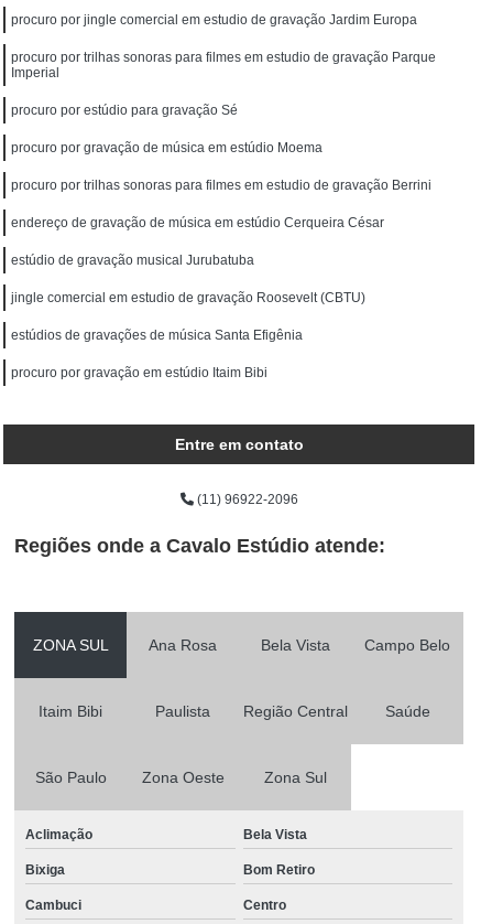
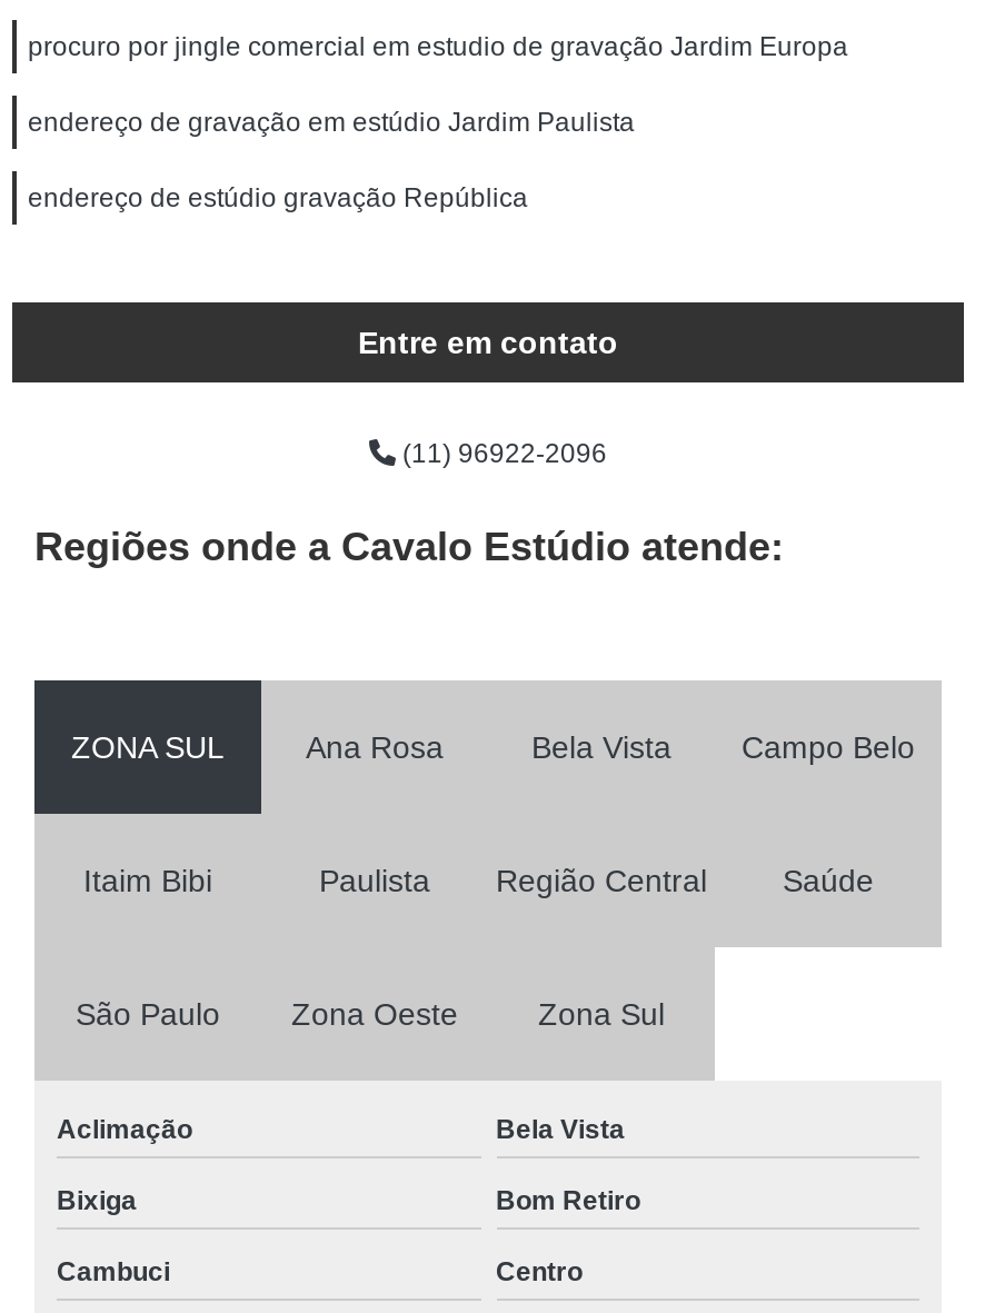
- procuro por trilhas sonoras para filmes em estudio de gravação Parque
- Imperial
- procuro por estúdio para gravação Sé
- procuro por gravação de música em estúdio Moema
- procuro por trilhas sonoras para filmes em estudio de gravação Berrini
- endereço de gravação de música em estúdio Cerqueira César
- estúdio de gravação musical Jurubatuba
- jingle comercial em estudio de gravação Roosevelt (CBTU)
- estúdios de gravações de música Santa Efigênia
- procuro por gravação em estúdio Itaim Bibi
+ endereço de gravação em estúdio Jardim Paulista
+ endereço de estúdio gravação República
